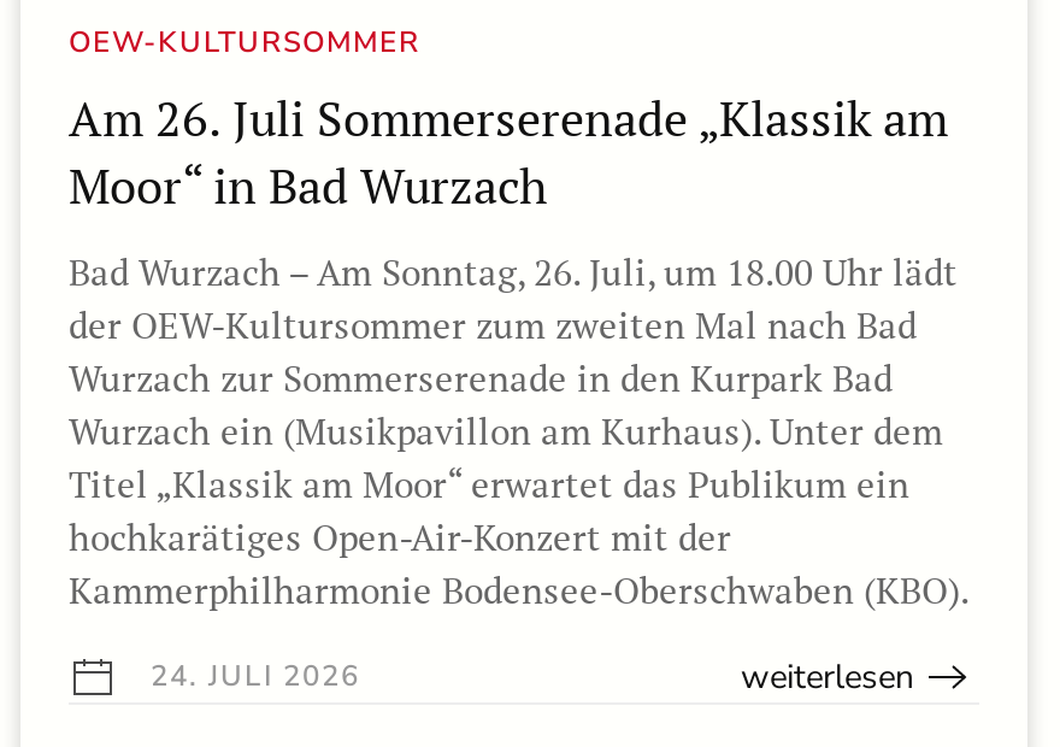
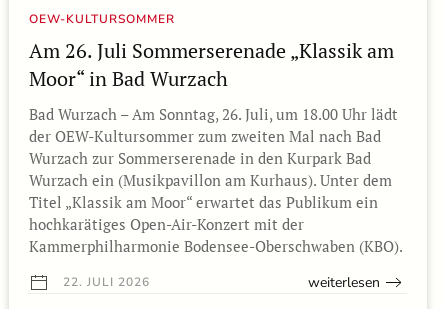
- 24. JULI 2026
+ 22. JULI 2026
